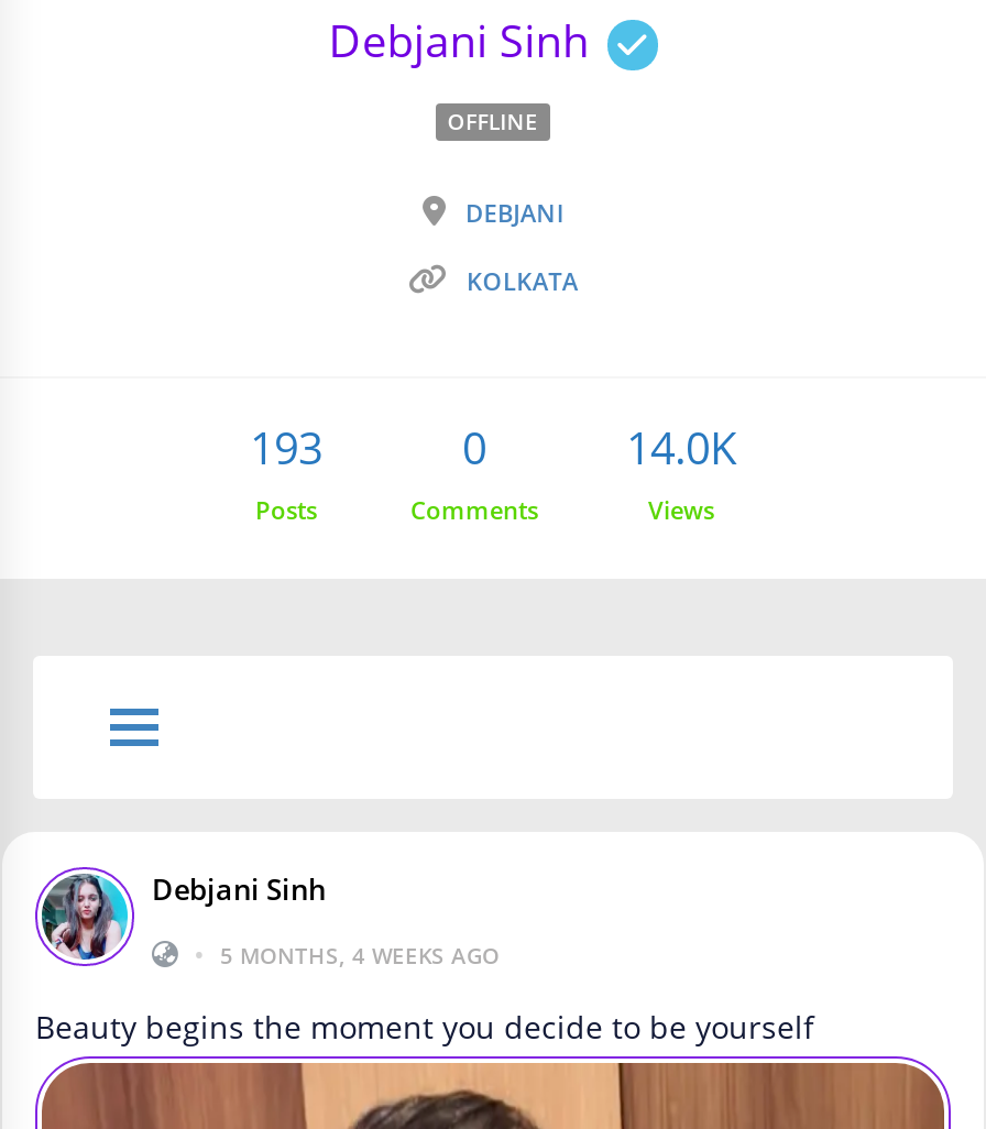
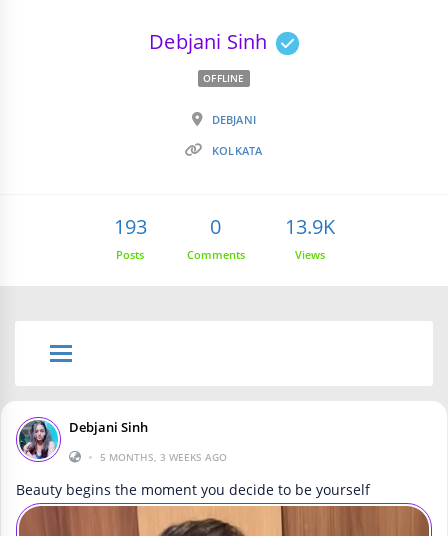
- 14.0K
+ 13.9K

- • 5 MONTHS, 4 WEEKS AGO
+ • 5 MONTHS, 3 WEEKS AGO
